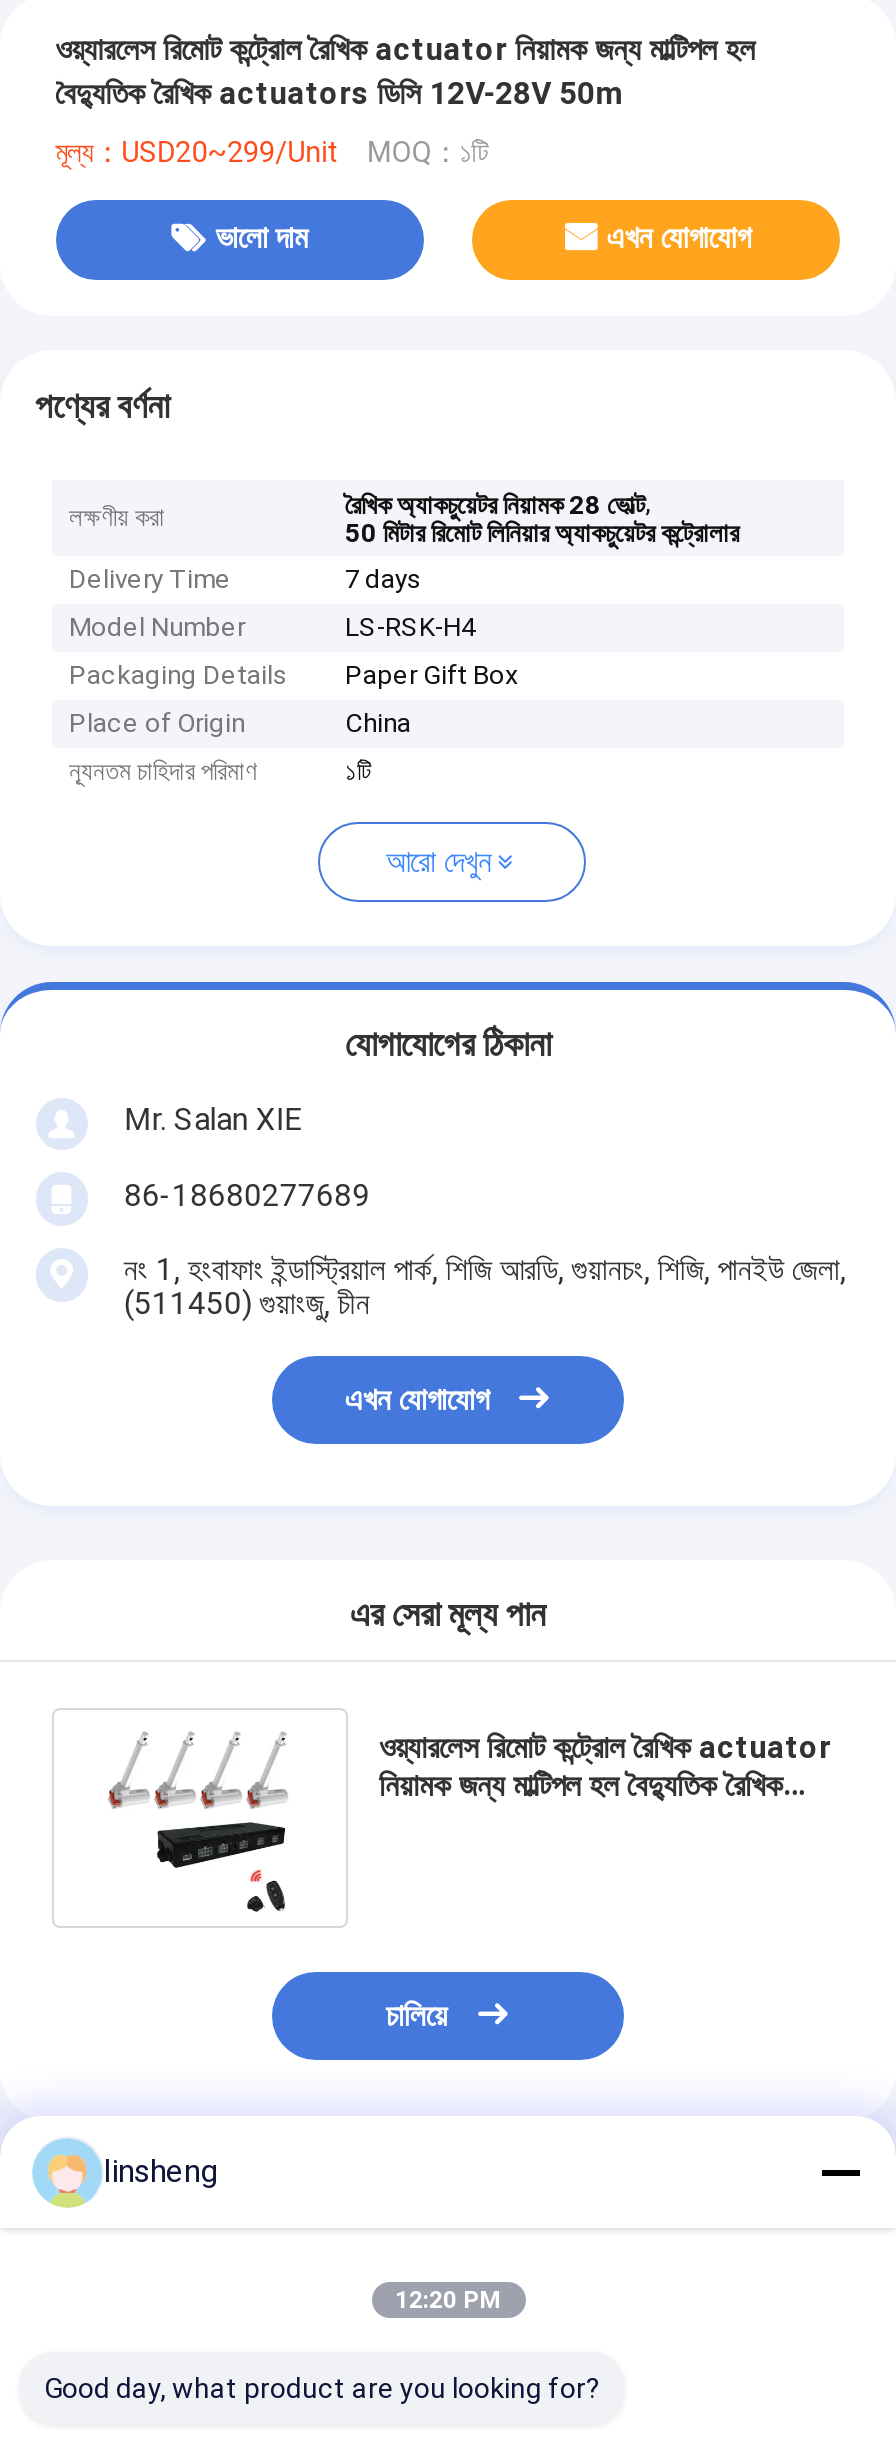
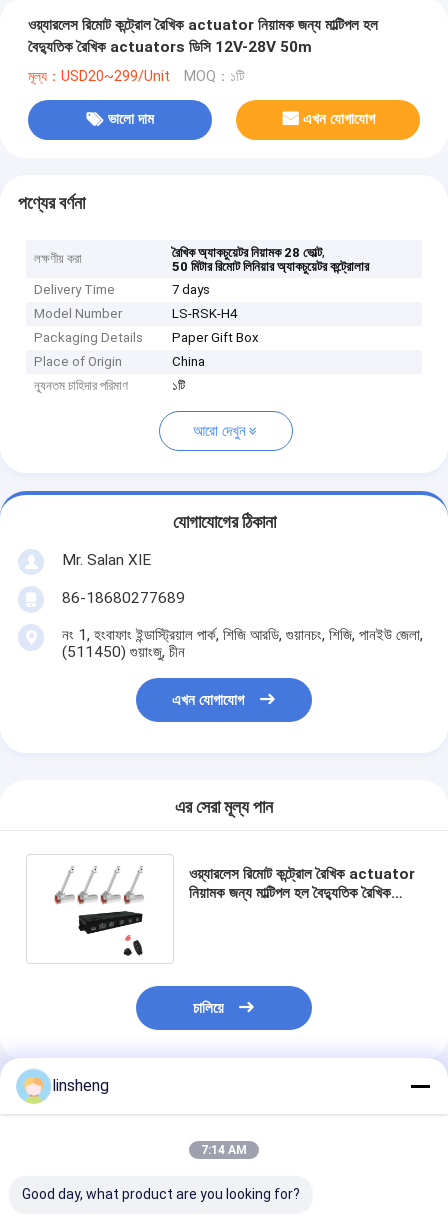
- 12:20 PM
+ 7:14 AM
